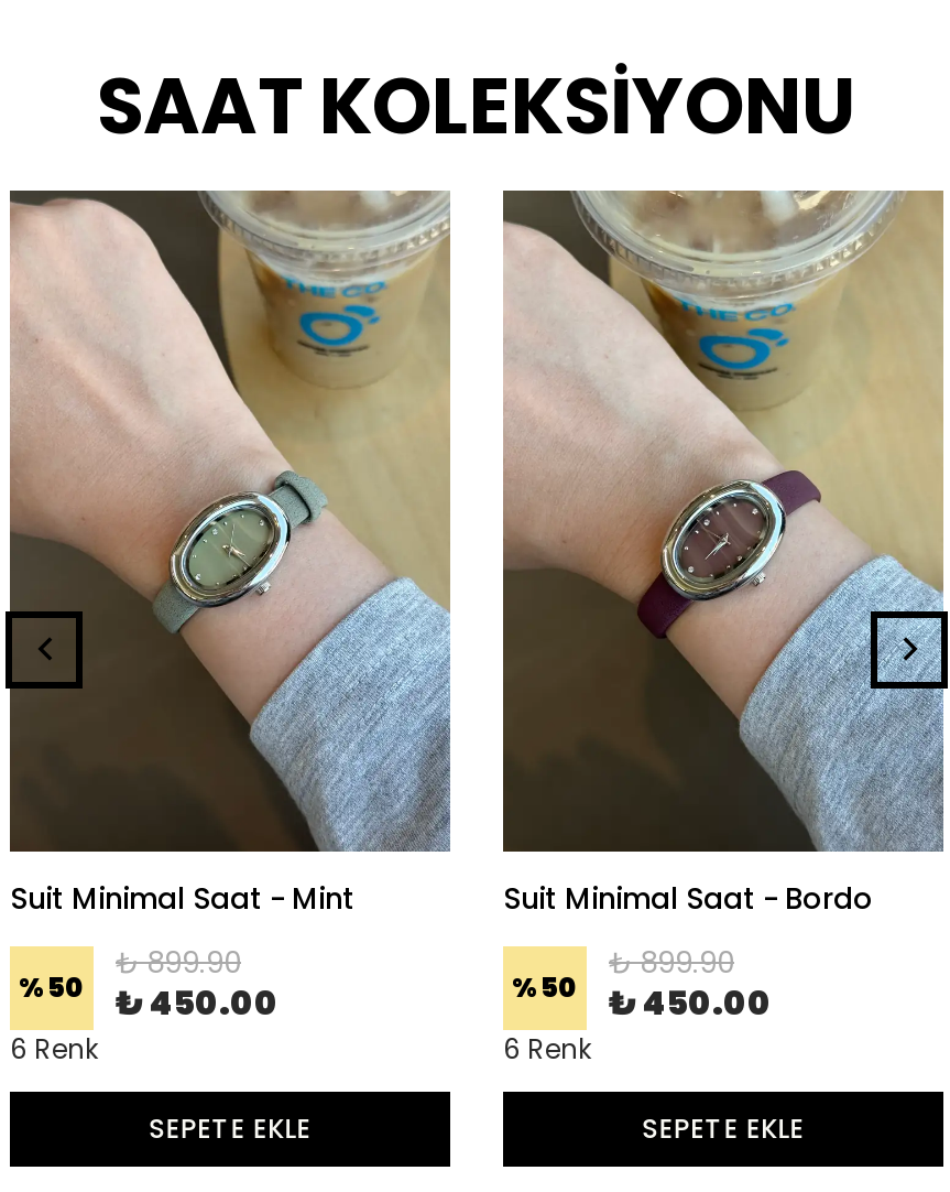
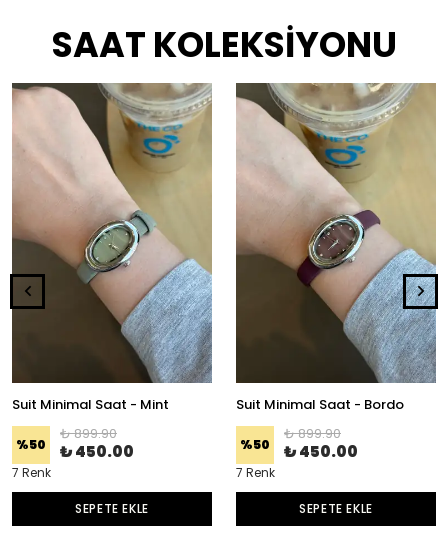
- 6 Renk
+ 7 Renk

- 6 Renk
+ 7 Renk
